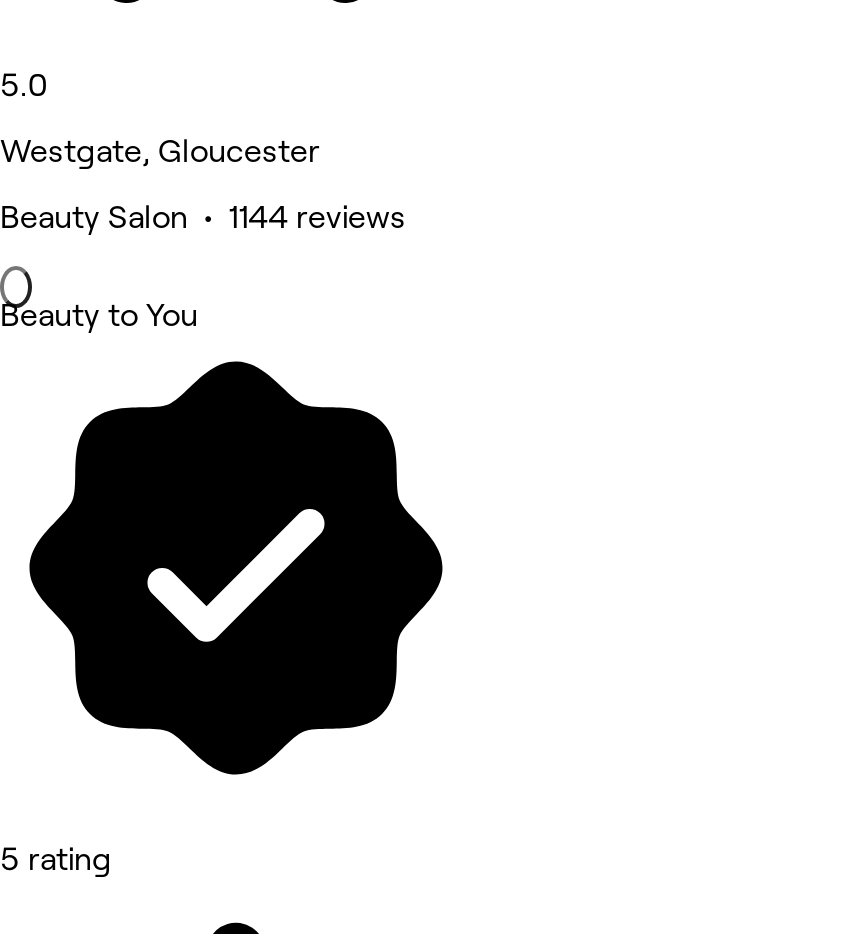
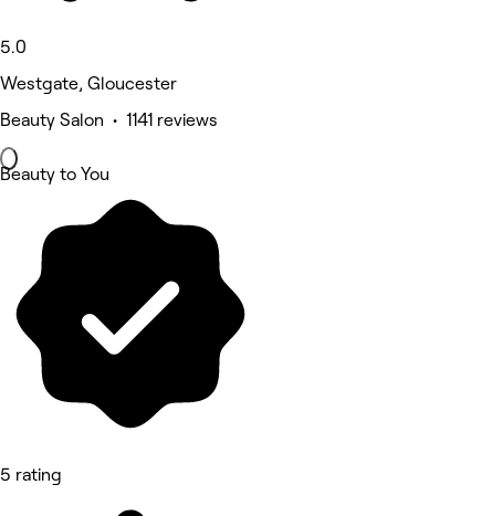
- Beauty Salon • 1144 reviews
+ Beauty Salon • 1141 reviews
